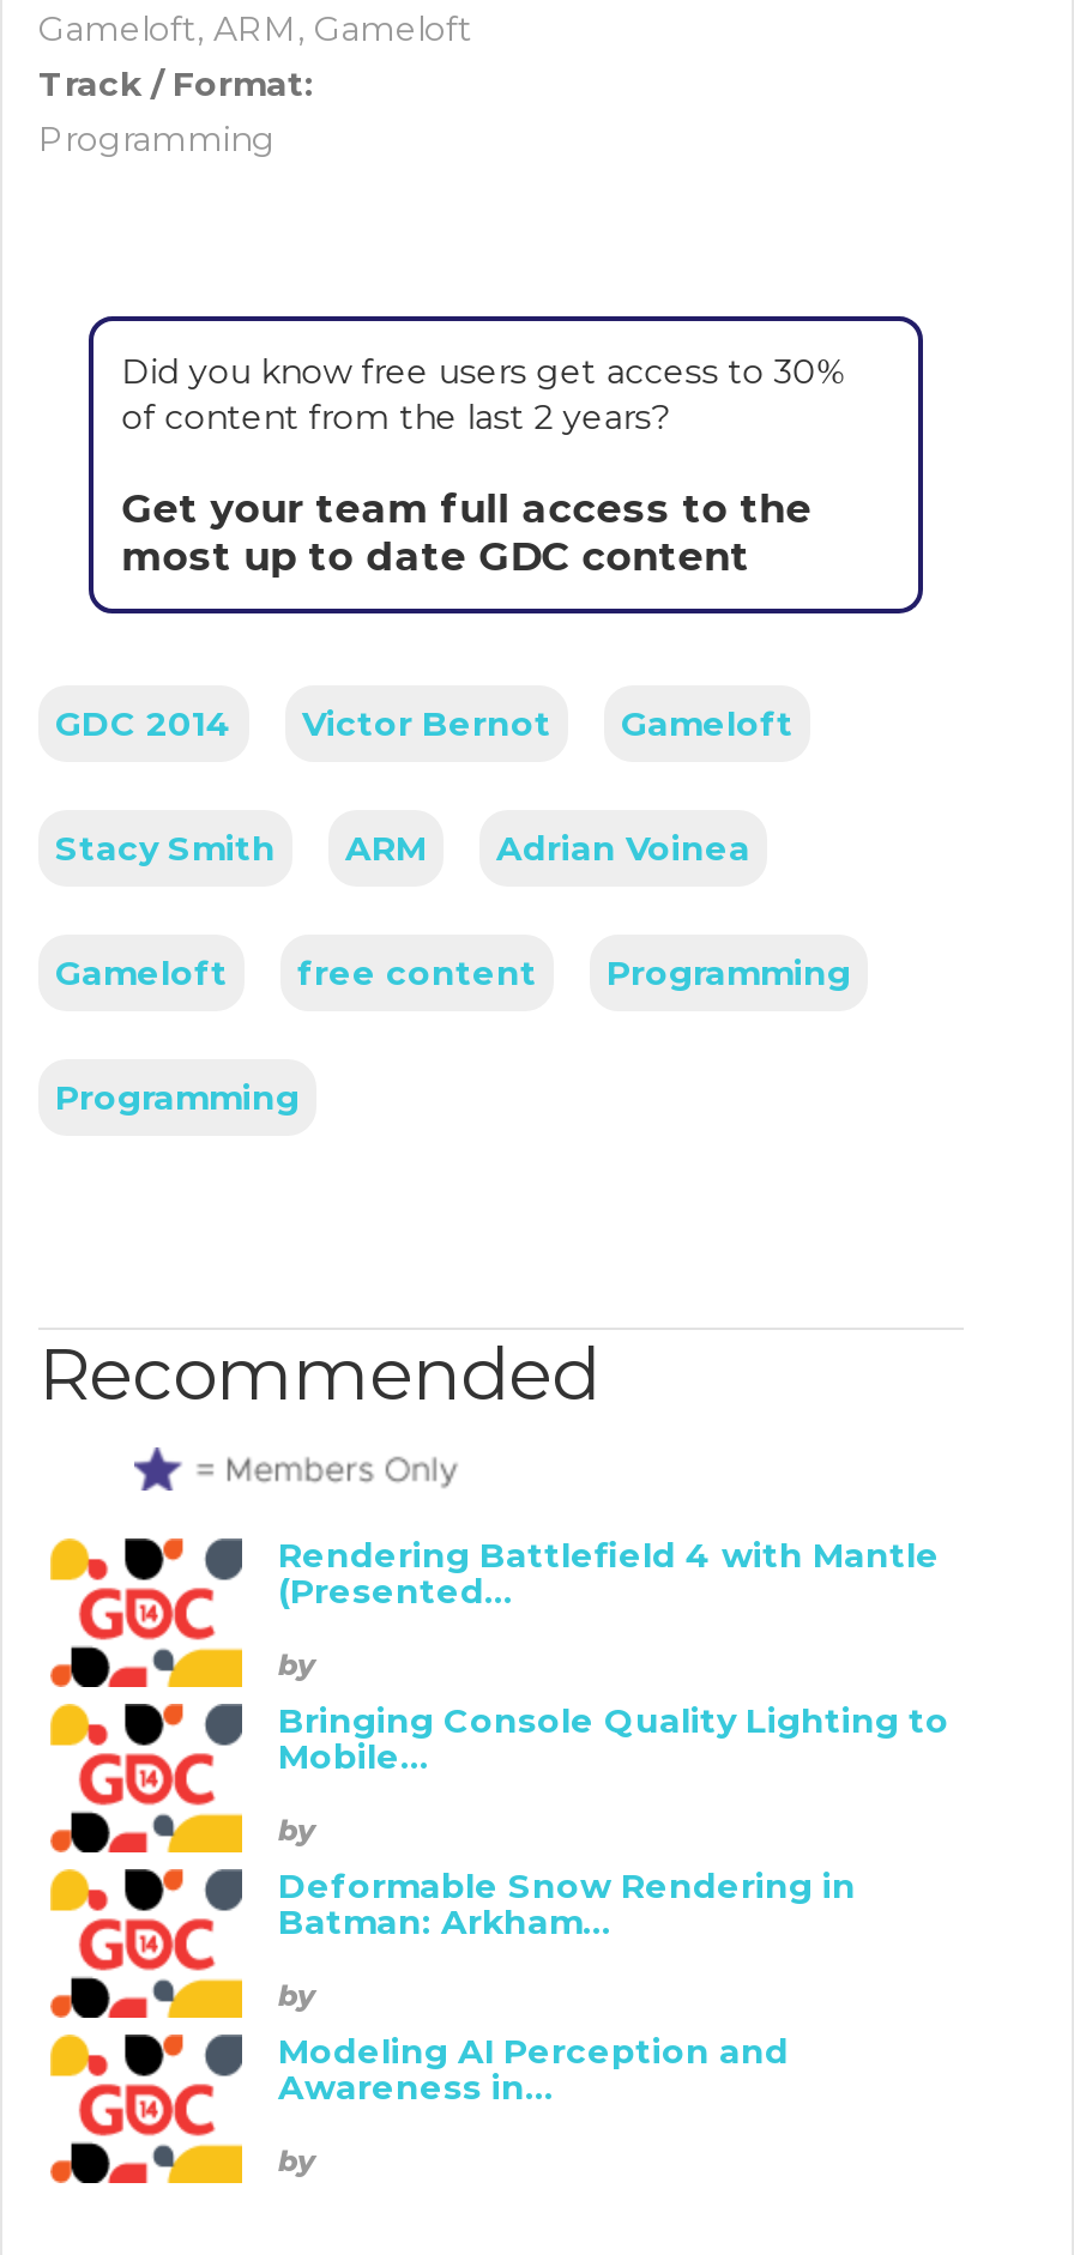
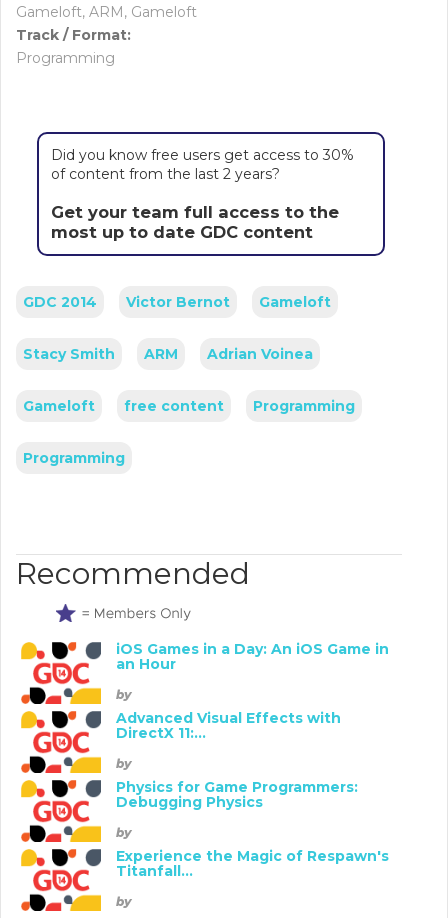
- Rendering Battlefield 4 with Mantle
- (Presented...
+ iOS Games in a Day: An iOS Game in
+ an Hour

- Bringing Console Quality Lighting to
- Mobile...
+ Advanced Visual Effects with
+ DirectX 11:...

- Deformable Snow Rendering in
- Batman: Arkham...
+ Physics for Game Programmers:
+ Debugging Physics

- Modeling AI Perception and
- Awareness in...
+ Experience the Magic of Respawn's
+ Titanfall...
